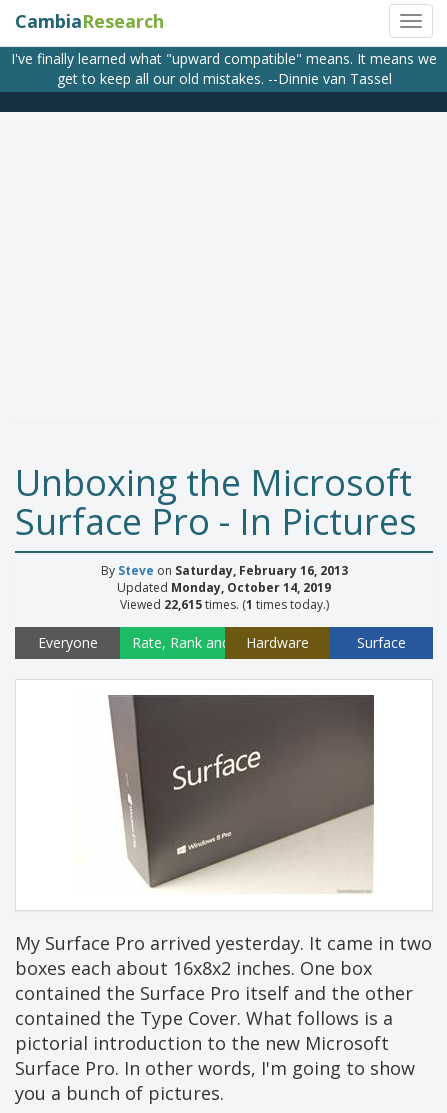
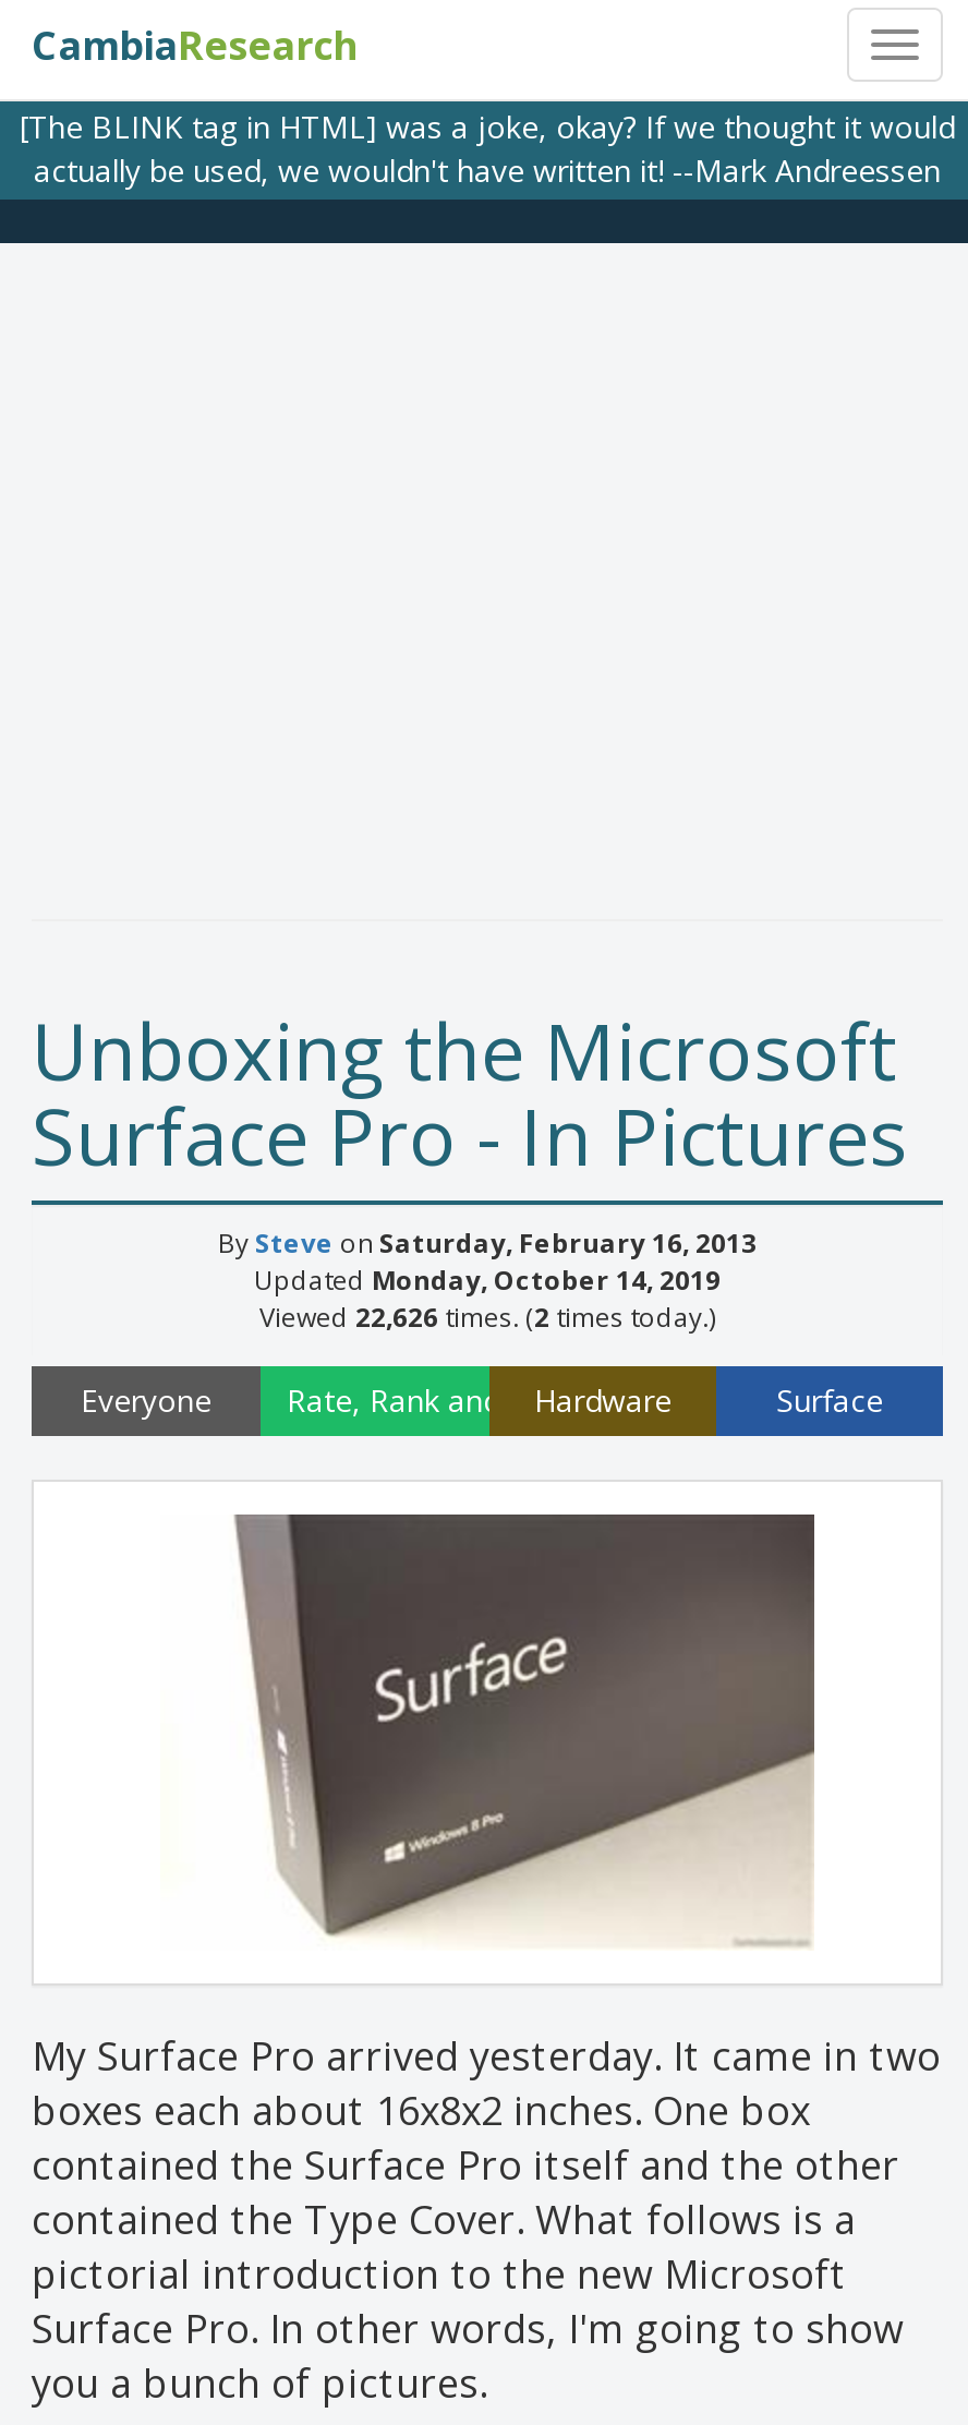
- I've finally learned what "upward compatible" means. It means we
- get to keep all our old mistakes. --Dinnie van Tassel
+ [The BLINK tag in HTML] was a joke, okay? If we thought it would
+ actually be used, we wouldn't have written it! --Mark Andreessen

- Viewed 22,615 times. (1 times today.)
+ Viewed 22,626 times. (2 times today.)
